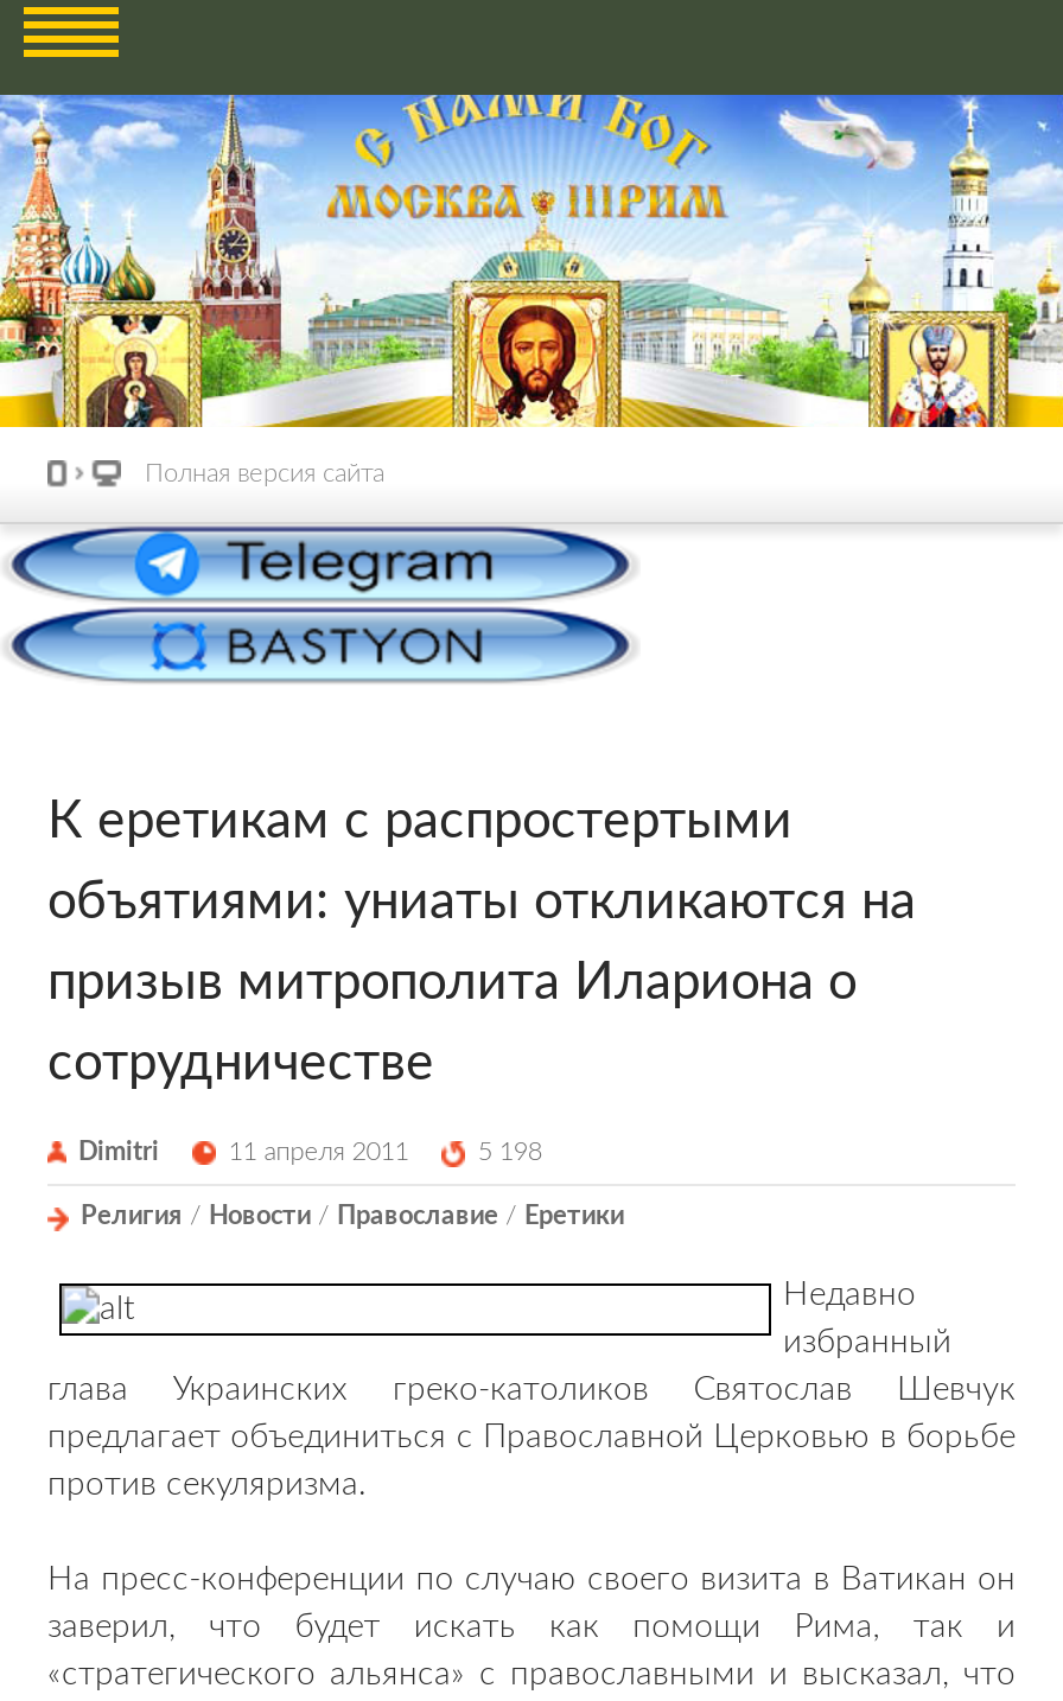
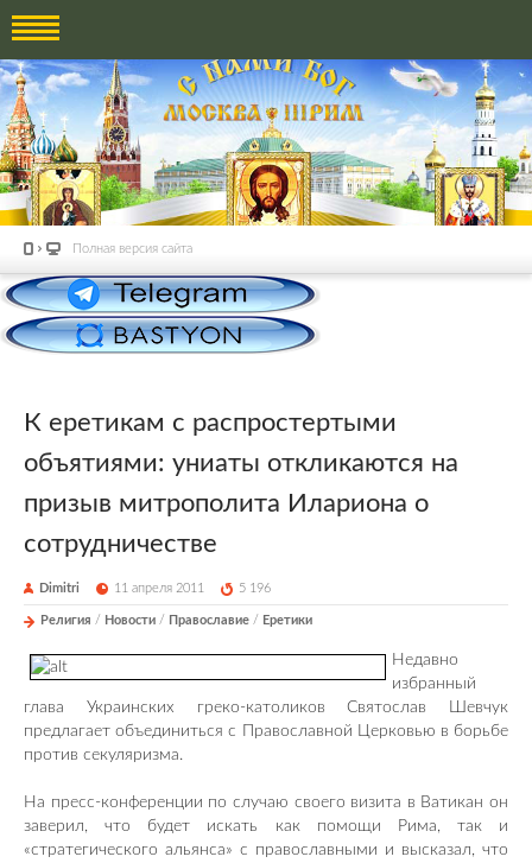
- 5 198
+ 5 196
